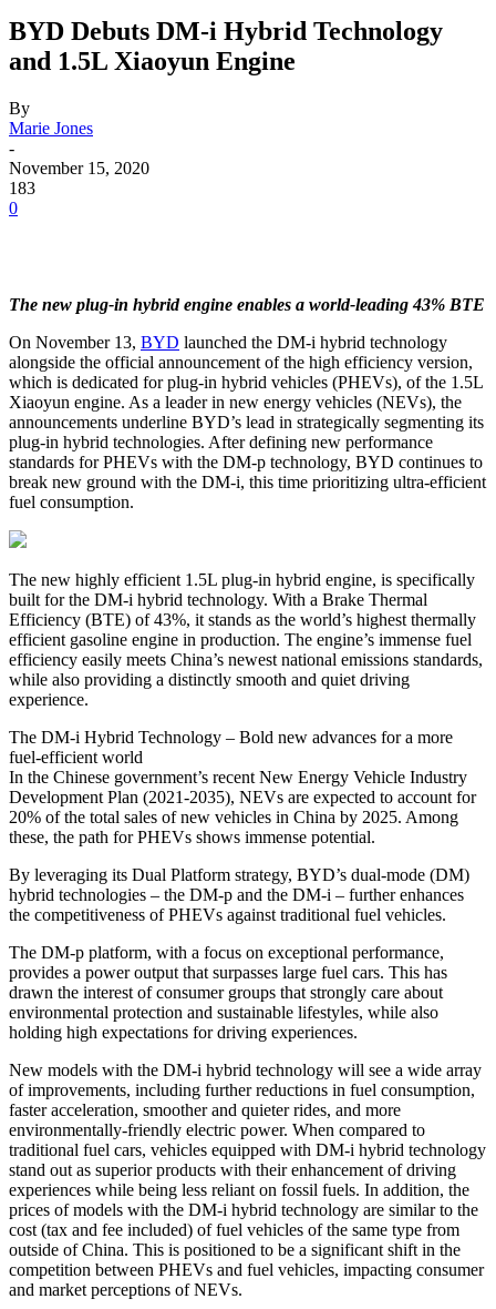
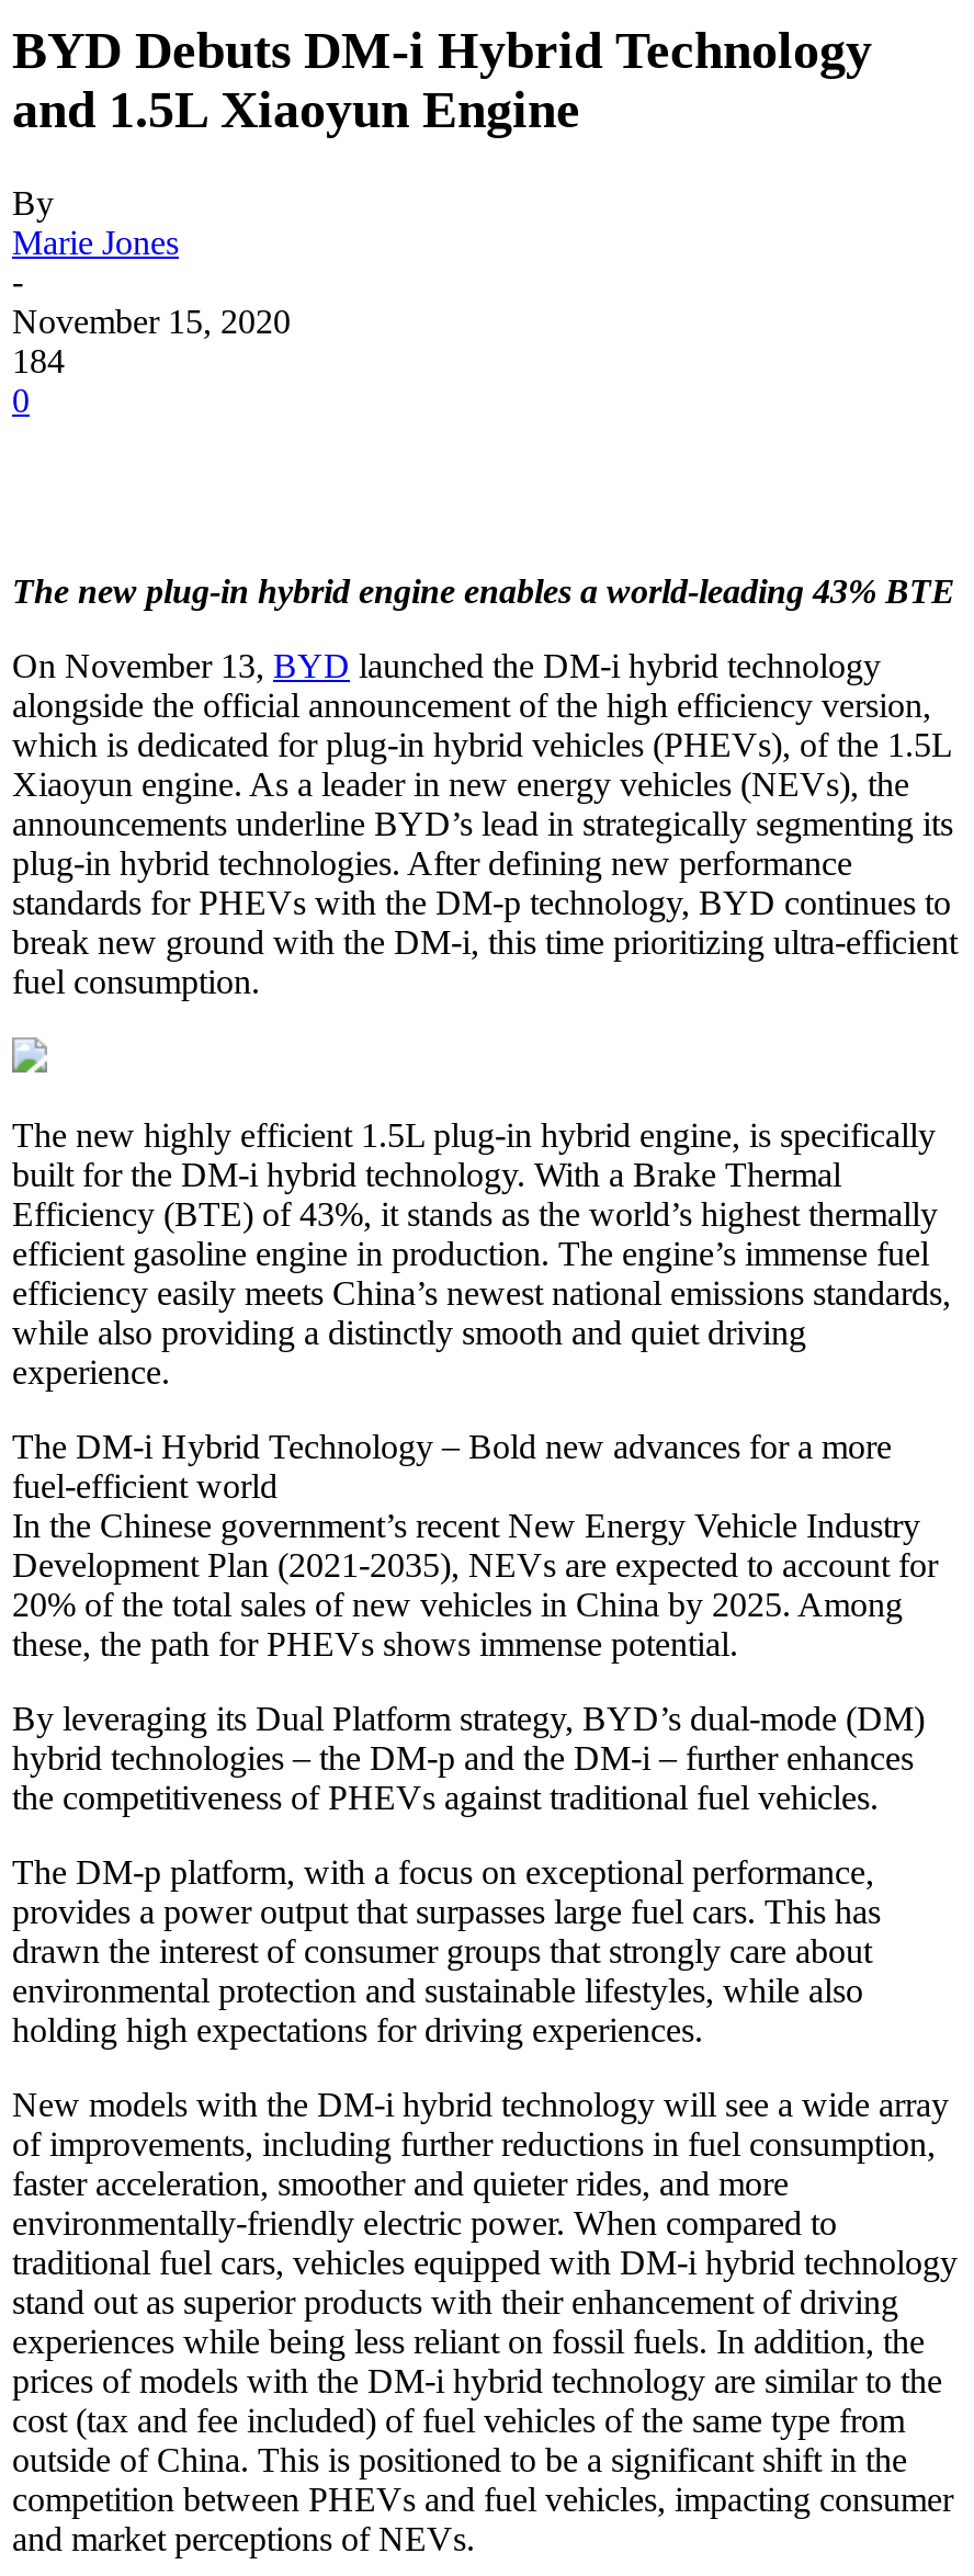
- 183
+ 184
